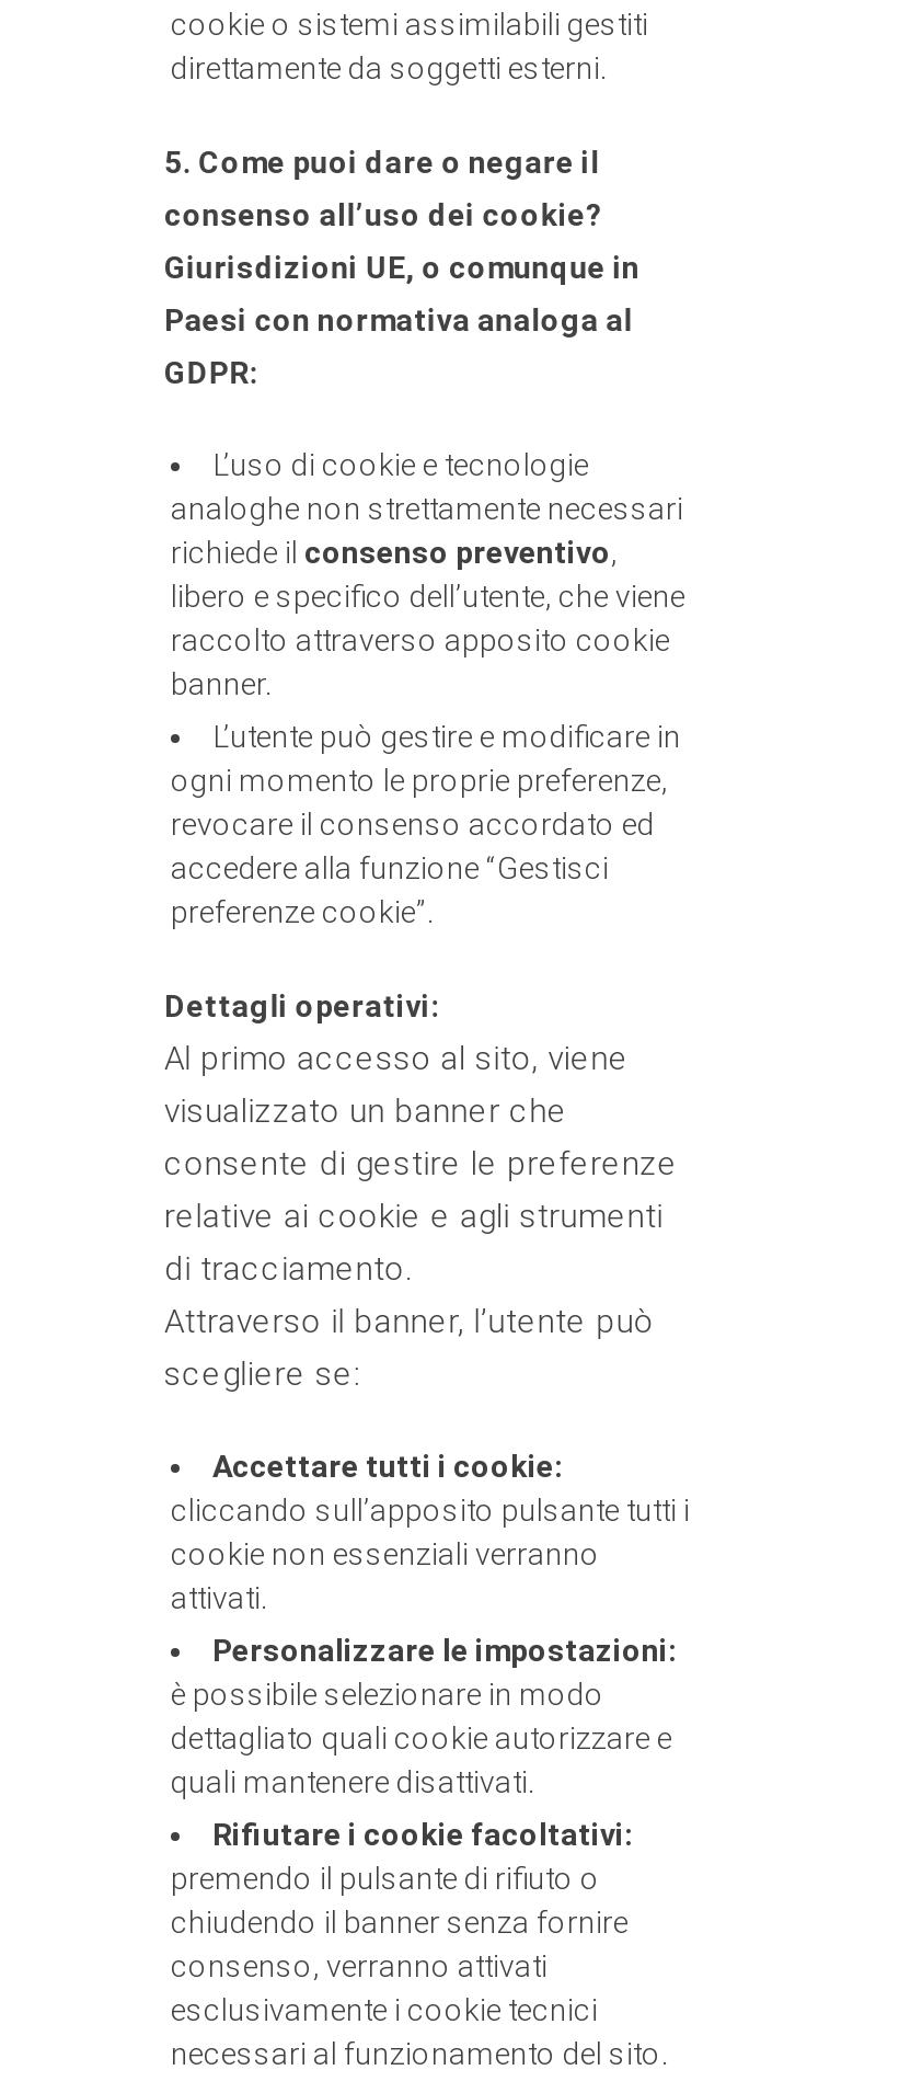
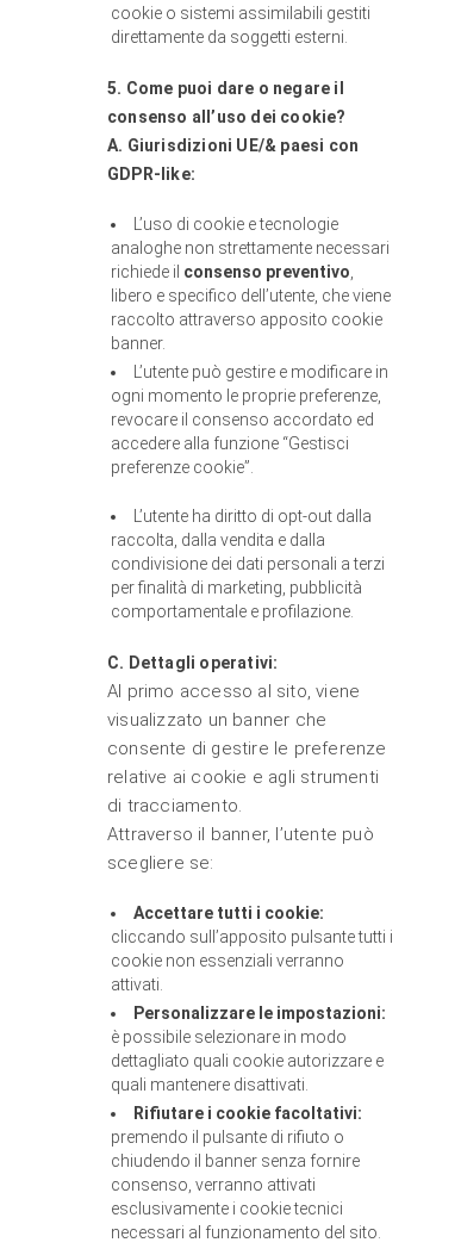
- Giurisdizioni UE, o comunque in
- Paesi con normativa analoga al
- GDPR:
+ A. Giurisdizioni UE/& paesi con
+ GDPR-like:

moved up: L’uso di cookie e tecnologie | analoghe non strettamente necessari | richiede il consenso preventivo, | ... | accedere alla funzione “Gestisci | preferenze cookie”.

- Dettagli operativi:
+ L’utente ha diritto di opt-out dalla
+ raccolta, dalla vendita e dalla
+ condivisione dei dati personali a terzi
+ per finalità di marketing, pubblicità
+ comportamentale e profilazione.
+ C. Dettagli operativi:
